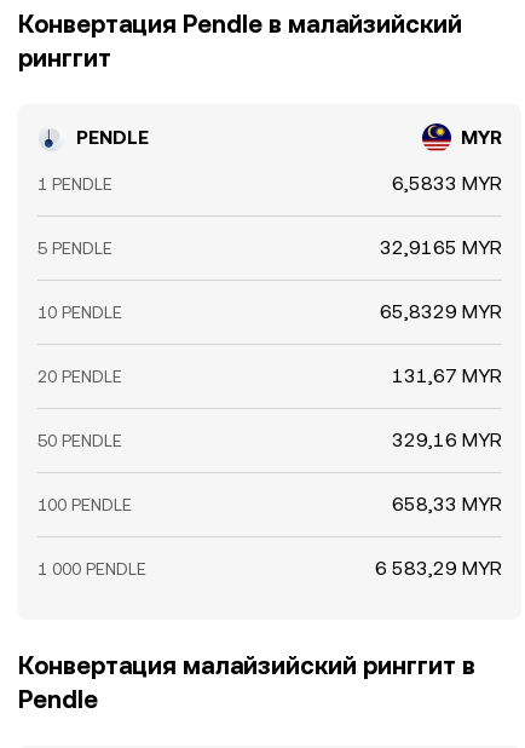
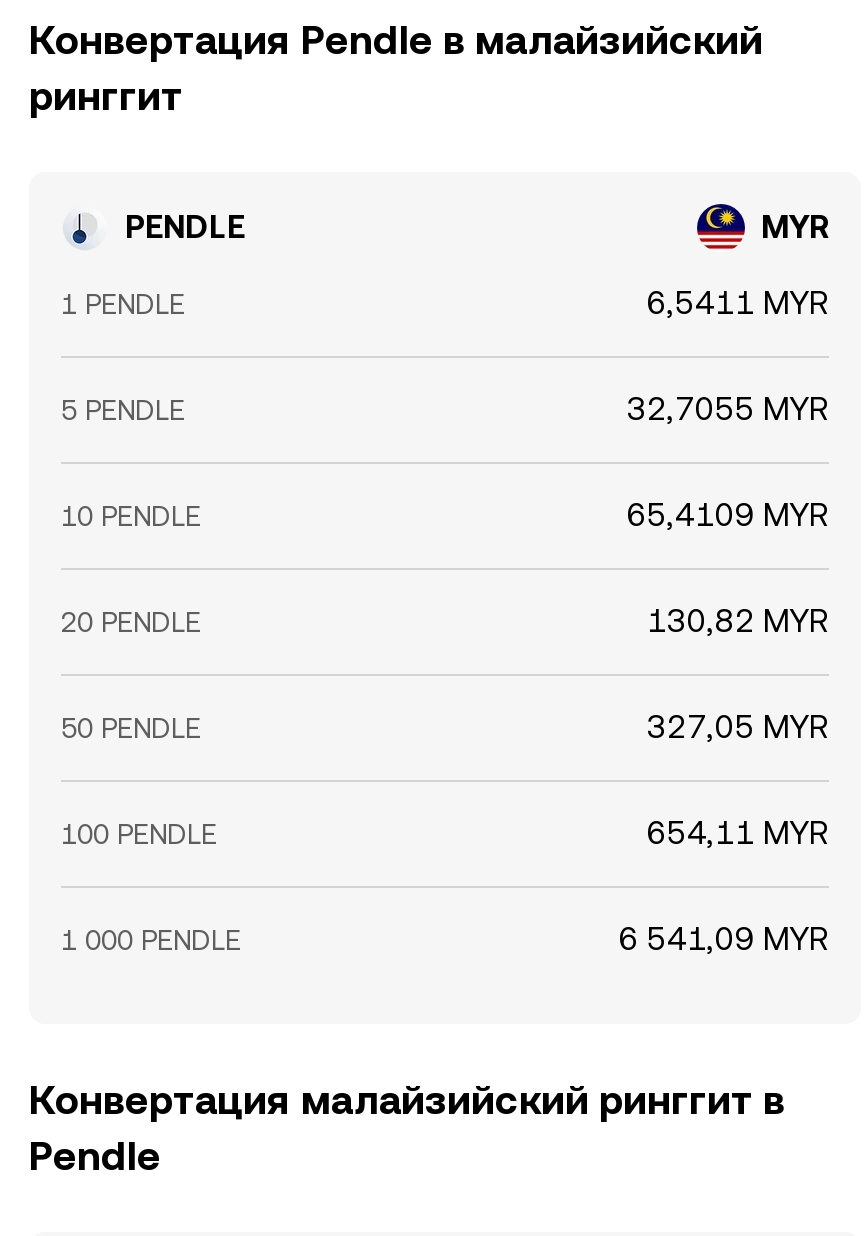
- 6,5833 MYR
+ 6,5411 MYR

- 32,9165 MYR
+ 32,7055 MYR

- 65,8329 MYR
+ 65,4109 MYR

- 131,67 MYR
+ 130,82 MYR

- 329,16 MYR
+ 327,05 MYR

- 658,33 MYR
+ 654,11 MYR

- 6 583,29 MYR
+ 6 541,09 MYR
